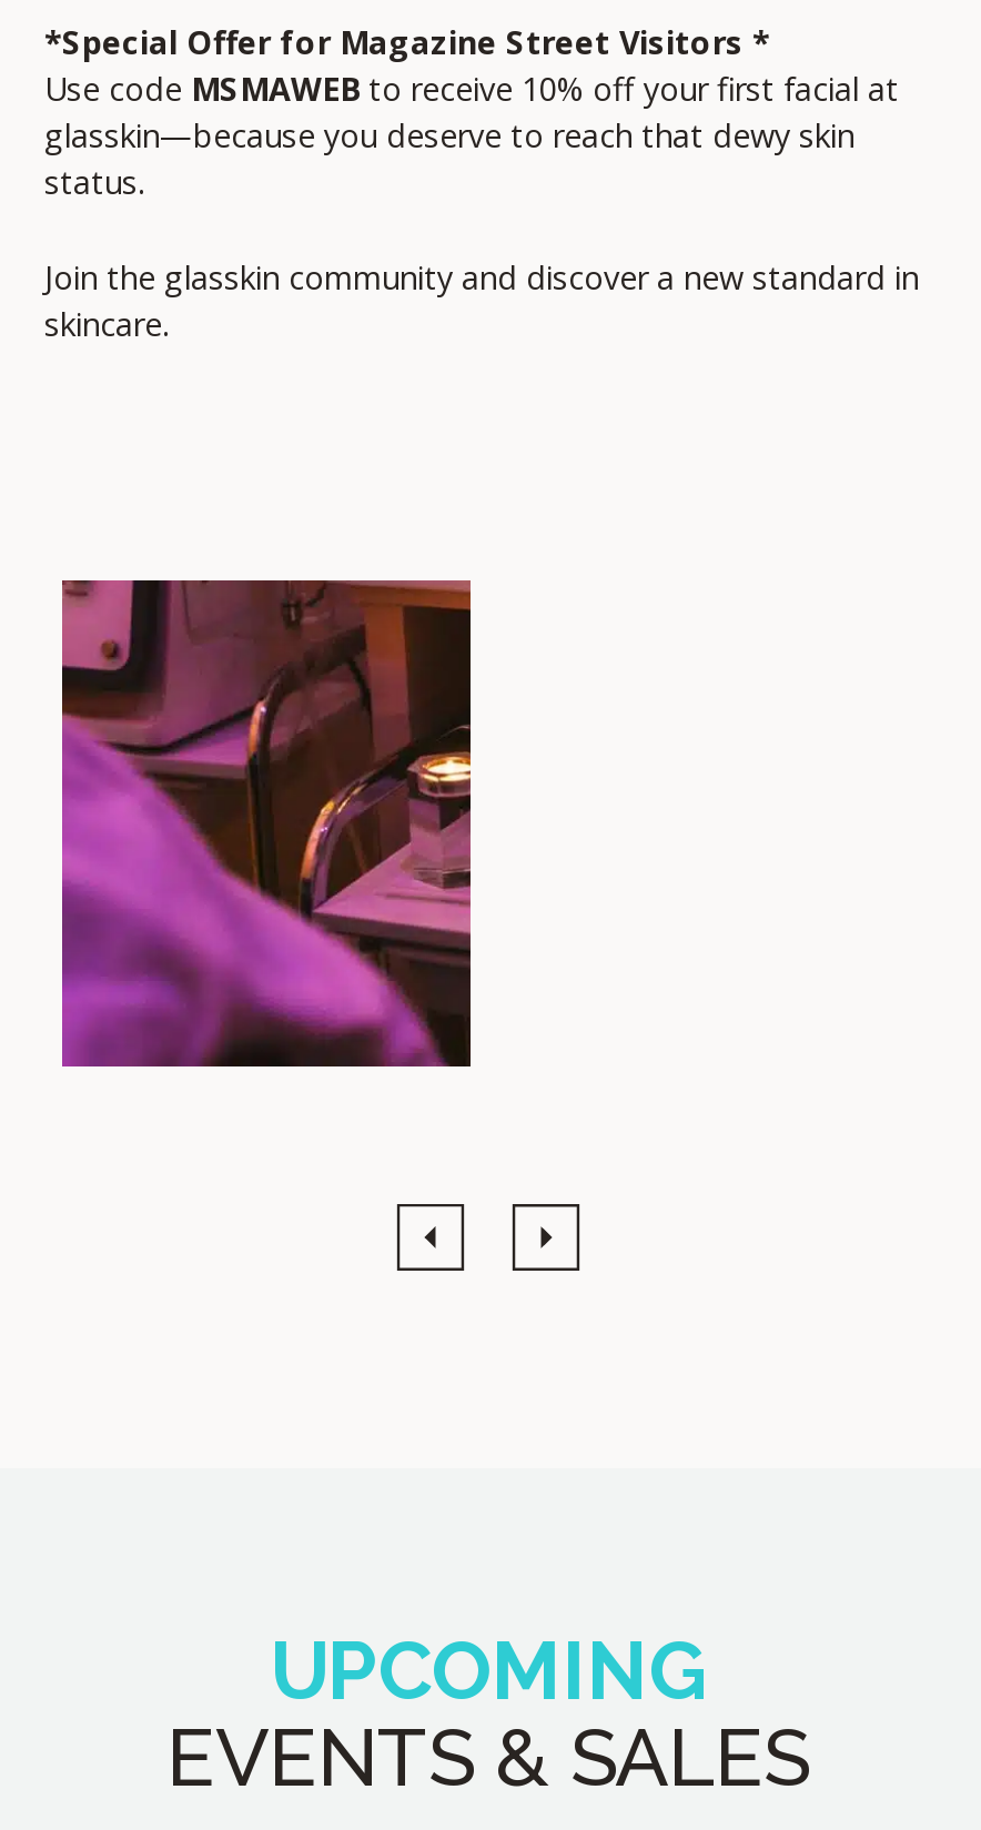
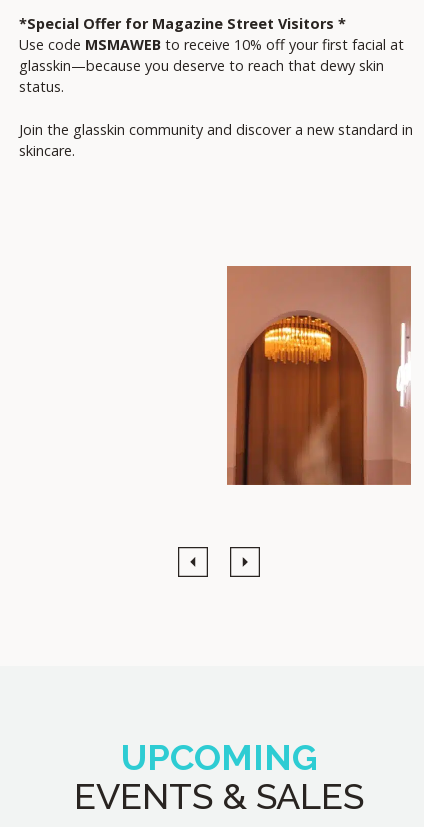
+ [image]

- [image]
